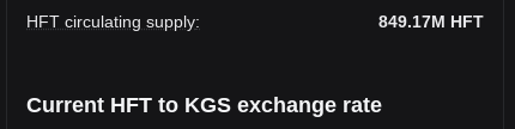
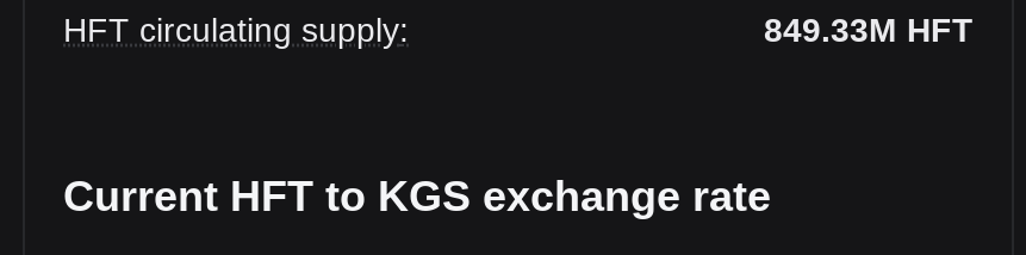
- 849.17M HFT
+ 849.33M HFT
